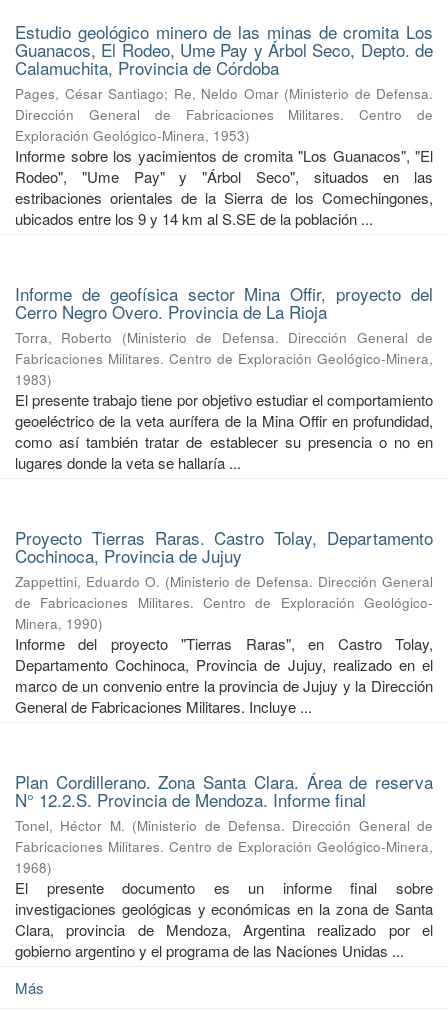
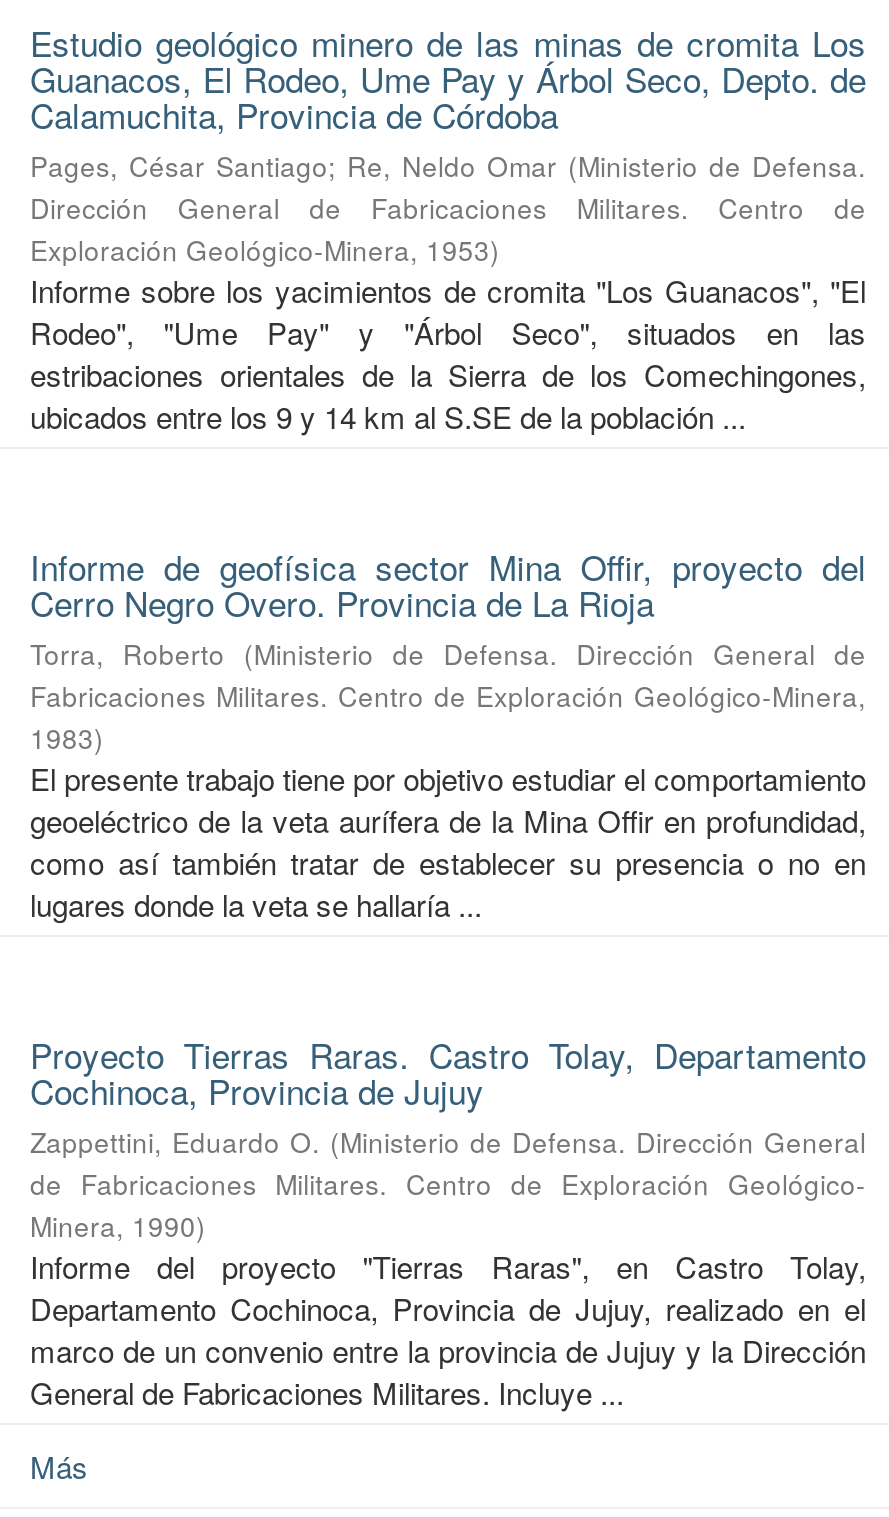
- Plan Cordillerano. Zona Santa Clara. Área de reserva
- N° 12.2.S. Provincia de Mendoza. Informe final
- Tonel, Héctor M. (Ministerio de Defensa. Dirección General de
- Fabricaciones Militares. Centro de Exploración Geológico-Minera,
- 1968)
- El presente documento es un informe final sobre
- investigaciones geológicas y económicas en la zona de Santa
- Clara, provincia de Mendoza, Argentina realizado por el
- gobierno argentino y el programa de las Naciones Unidas ...
